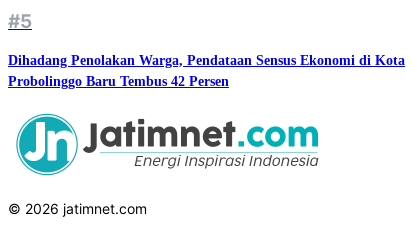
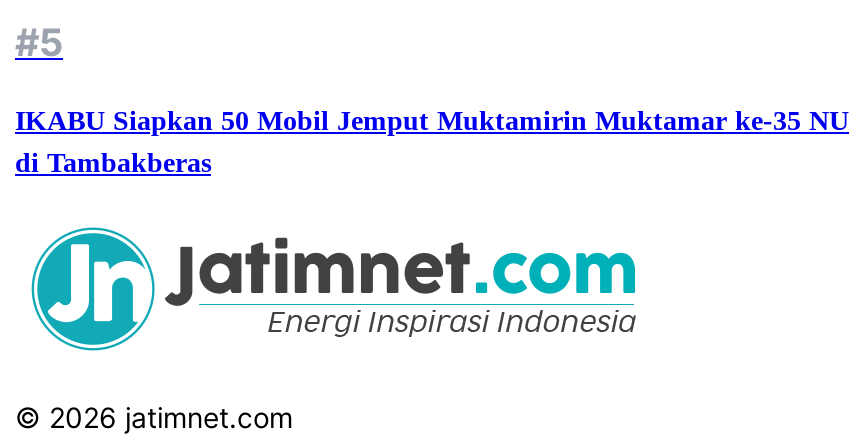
- Dihadang Penolakan Warga, Pendataan Sensus Ekonomi di Kota
- Probolinggo Baru Tembus 42 Persen
+ IKABU Siapkan 50 Mobil Jemput Muktamirin Muktamar ke-35 NU
+ di Tambakberas
